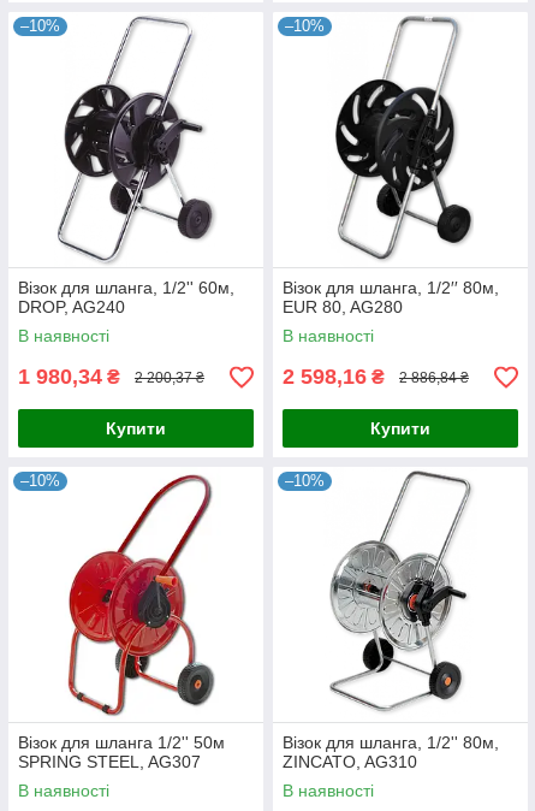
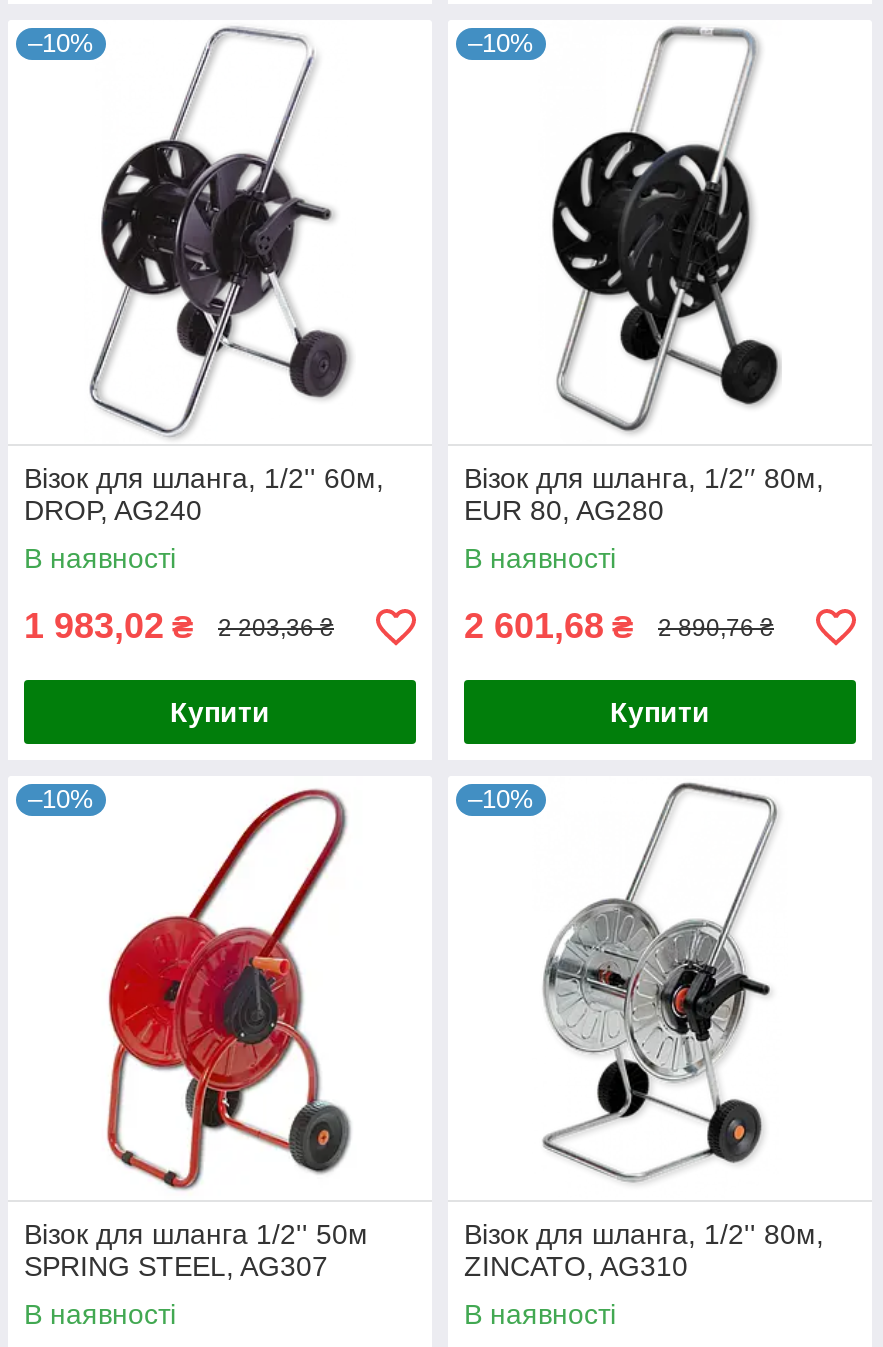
- 1 980,34 ₴
+ 1 983,02 ₴

- 2 200,37 ₴
+ 2 203,36 ₴

- 2 598,16 ₴
+ 2 601,68 ₴

- 2 886,84 ₴
+ 2 890,76 ₴
